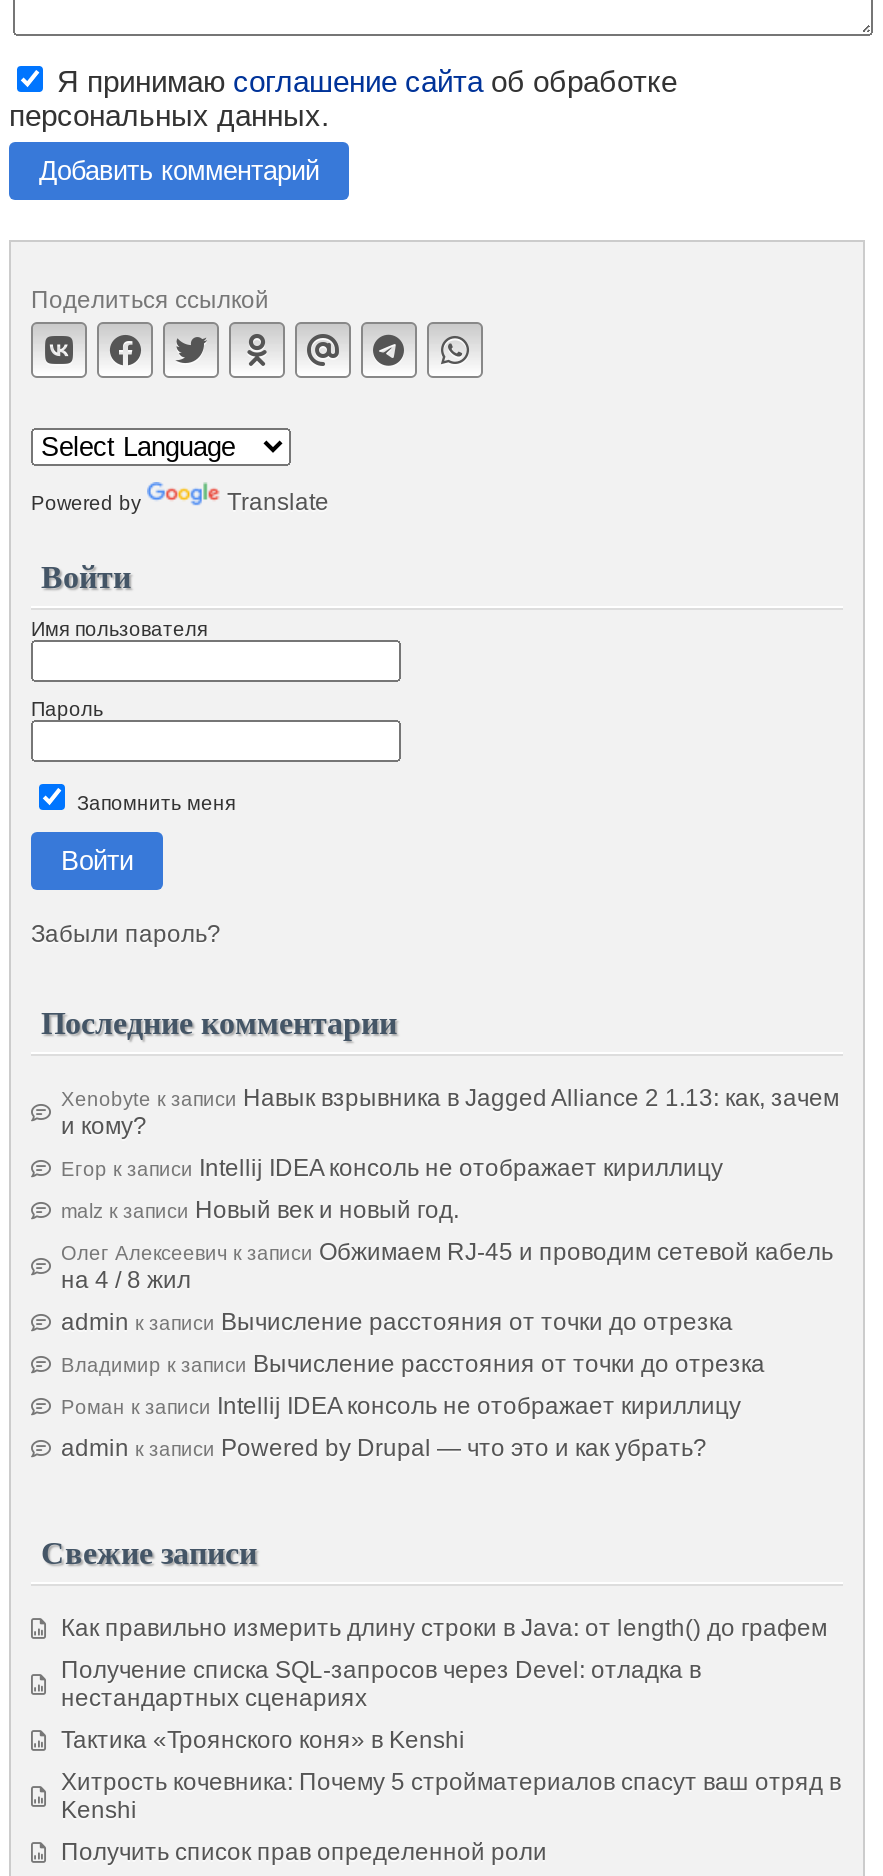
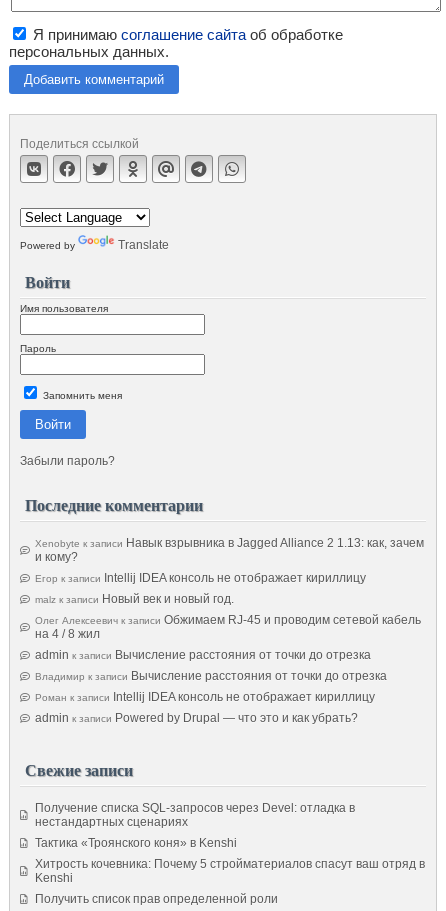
- Как правильно измерить длину строки в Java: от length() до графем
